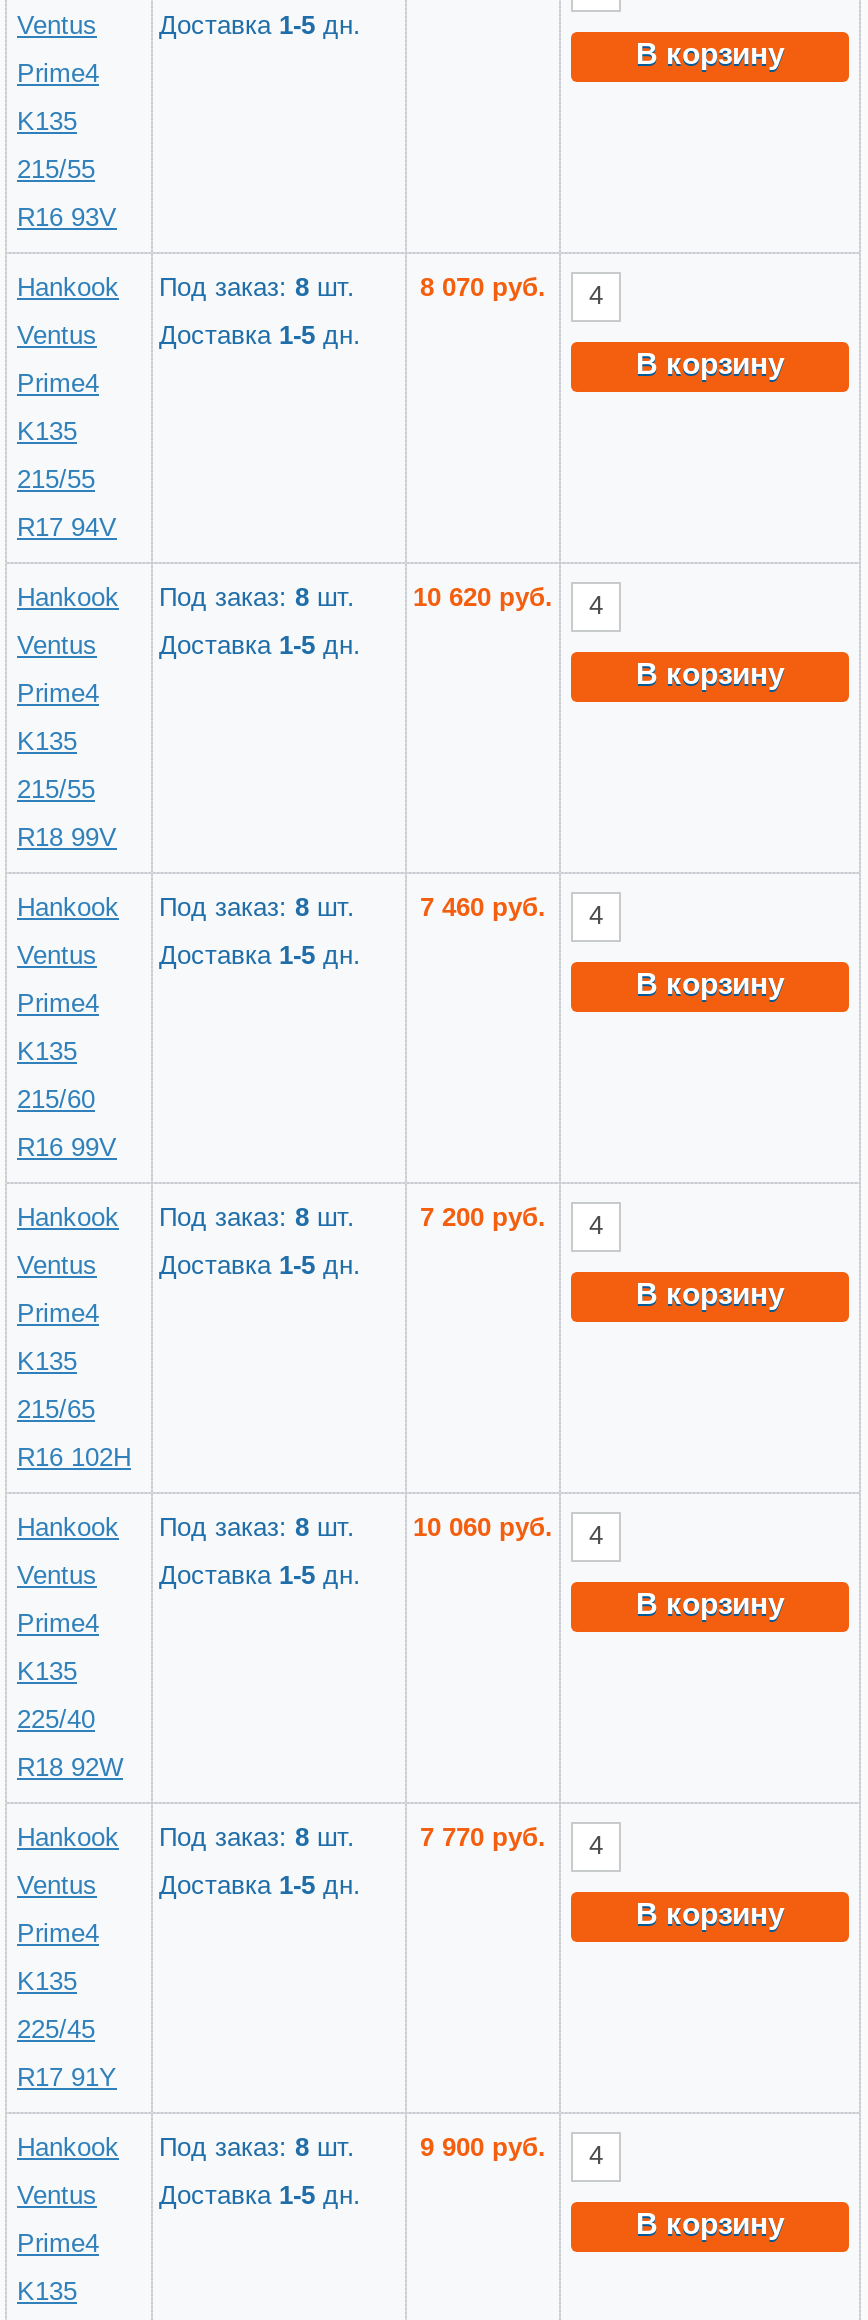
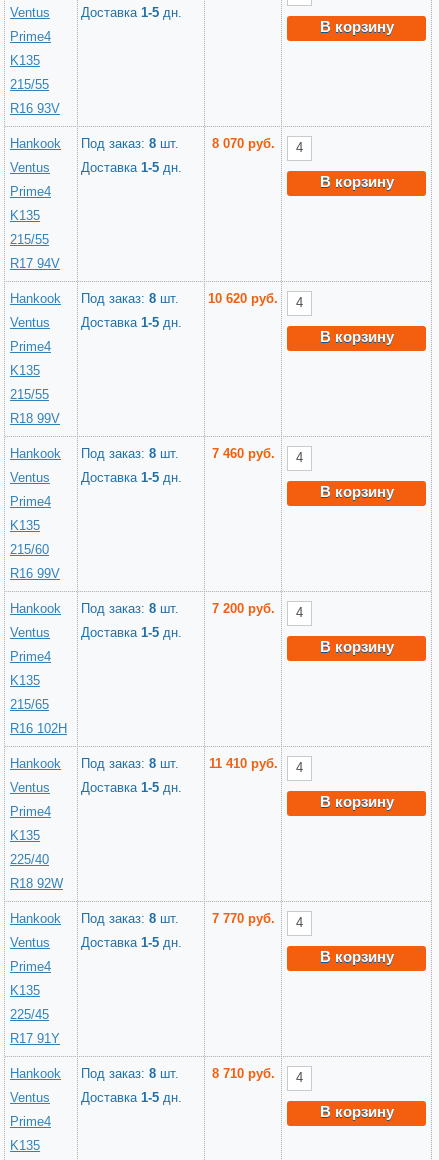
- Hankook Под заказ: 8 шт. 10 060 руб.
+ Hankook Под заказ: 8 шт. 11 410 руб.

- 9 900 руб.
+ 8 710 руб.
